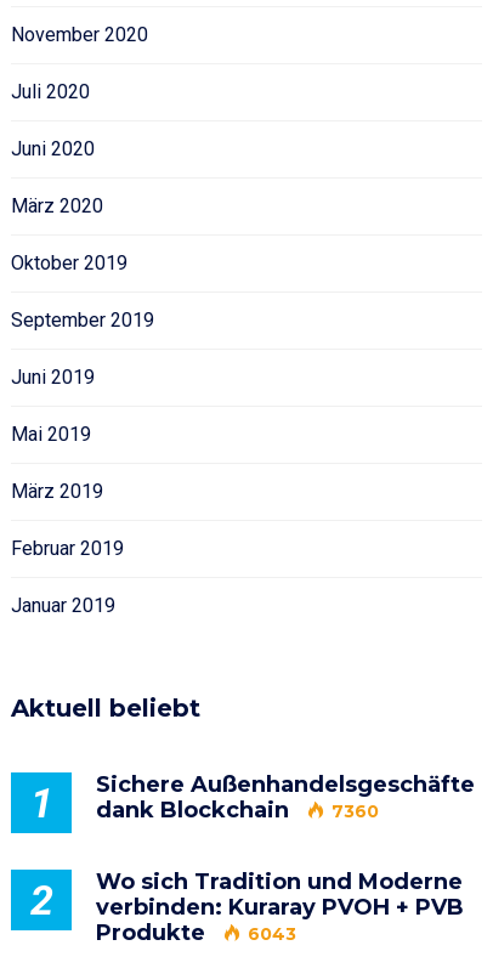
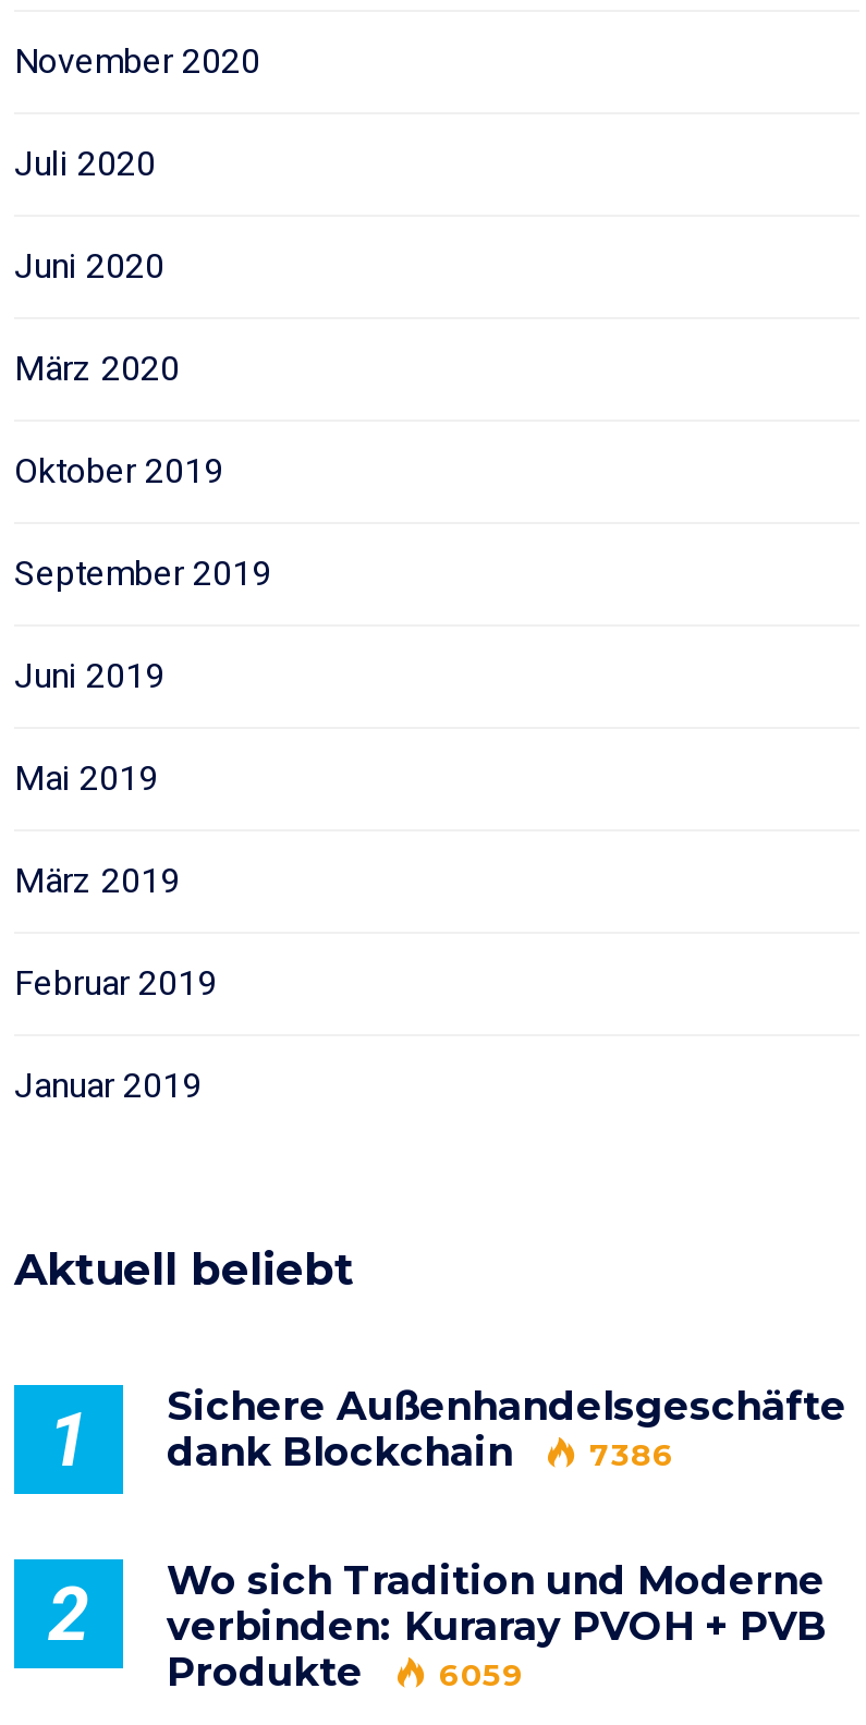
- 1 dank Blockchain Sichere Außenhandelsgeschäfte 7360
+ 1 dank Blockchain Sichere Außenhandelsgeschäfte 7386

- Produkte 6043
+ Produkte 6059
